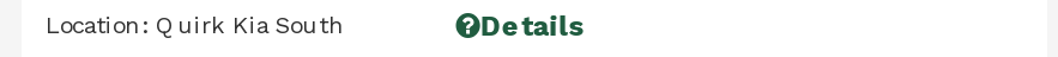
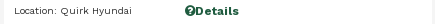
- Location: Quirk Kia South
+ Location: Quirk Hyundai
